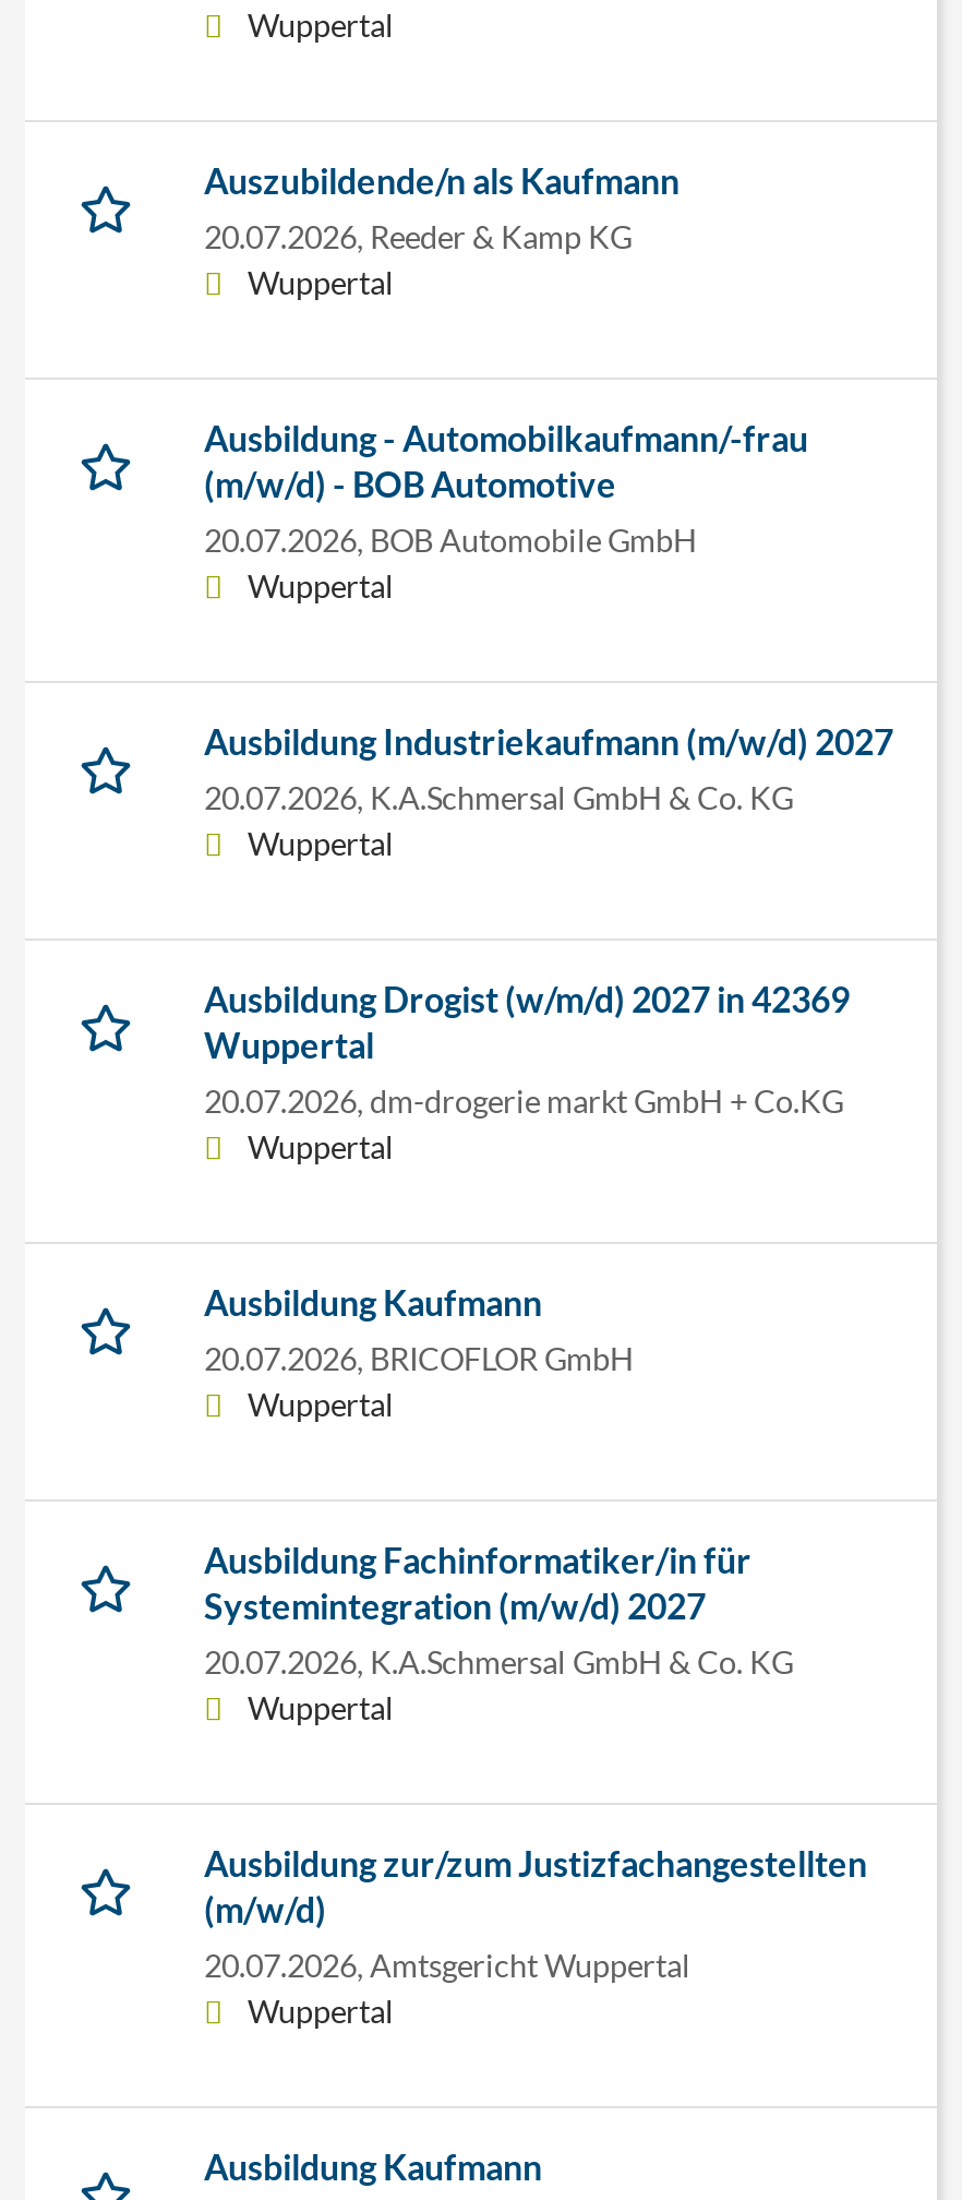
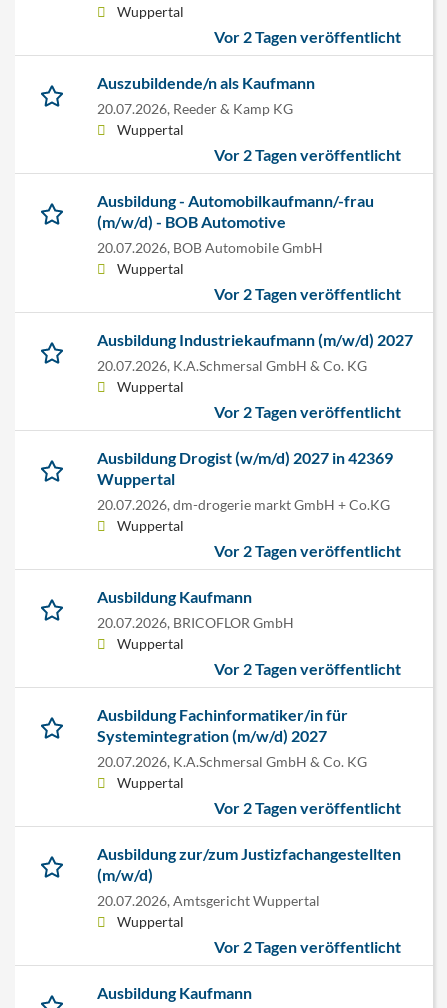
+ Vor 2 Tagen veröffentlicht

+ Vor 2 Tagen veröffentlicht

+ Vor 2 Tagen veröffentlicht

+ Vor 2 Tagen veröffentlicht

+ Vor 2 Tagen veröffentlicht

+ Vor 2 Tagen veröffentlicht

+ Vor 2 Tagen veröffentlicht

+ Vor 2 Tagen veröffentlicht
